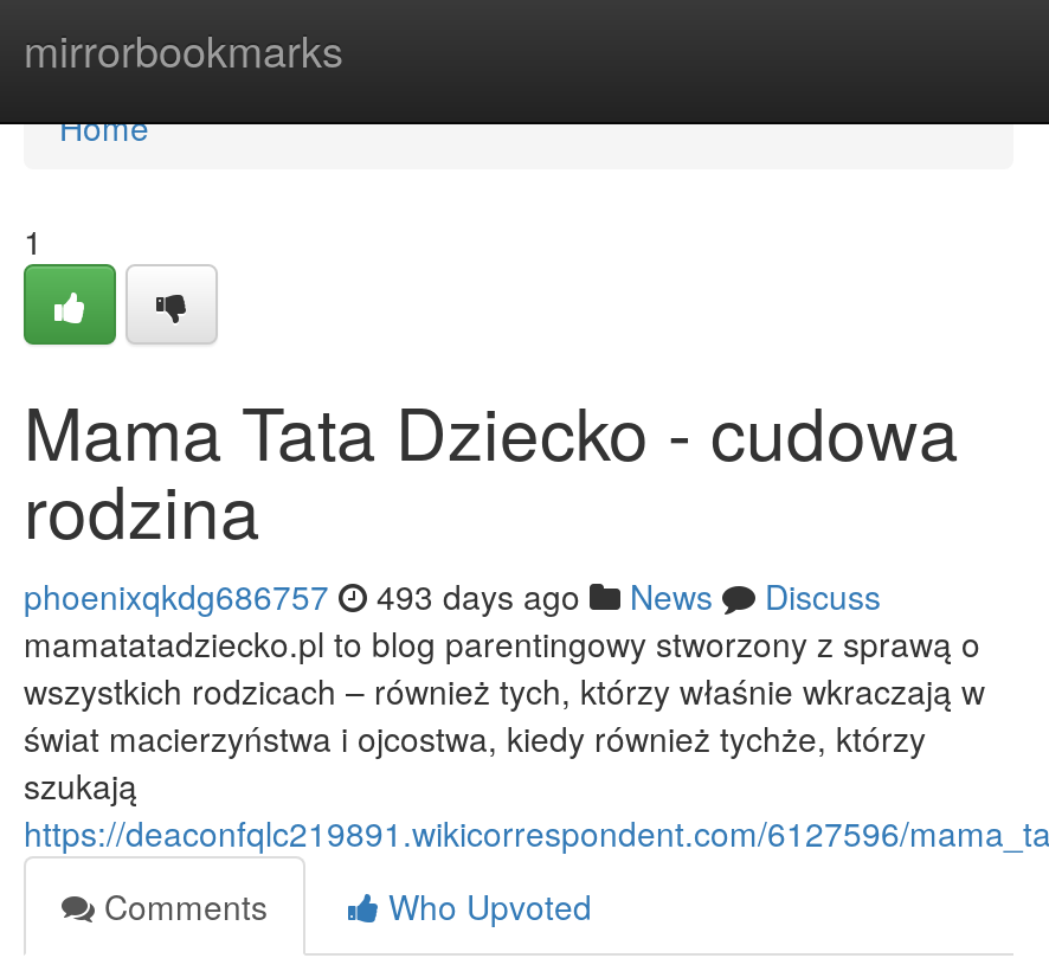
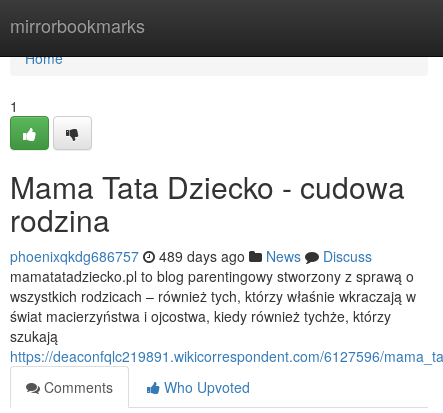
- phoenixqkdg686757 493 days ago News Discuss
+ phoenixqkdg686757 489 days ago News Discuss
